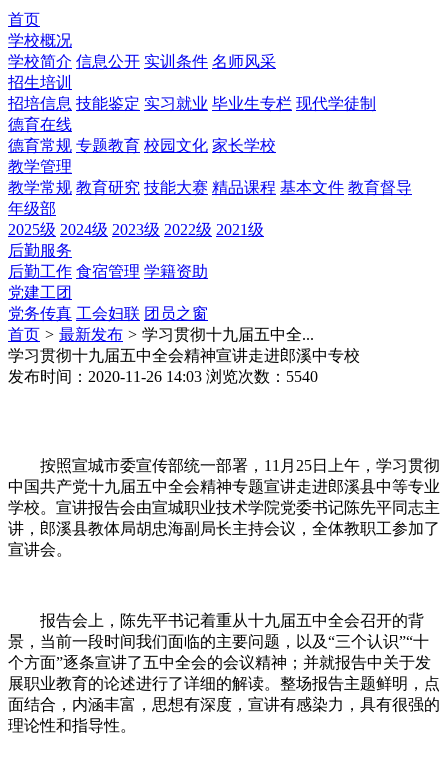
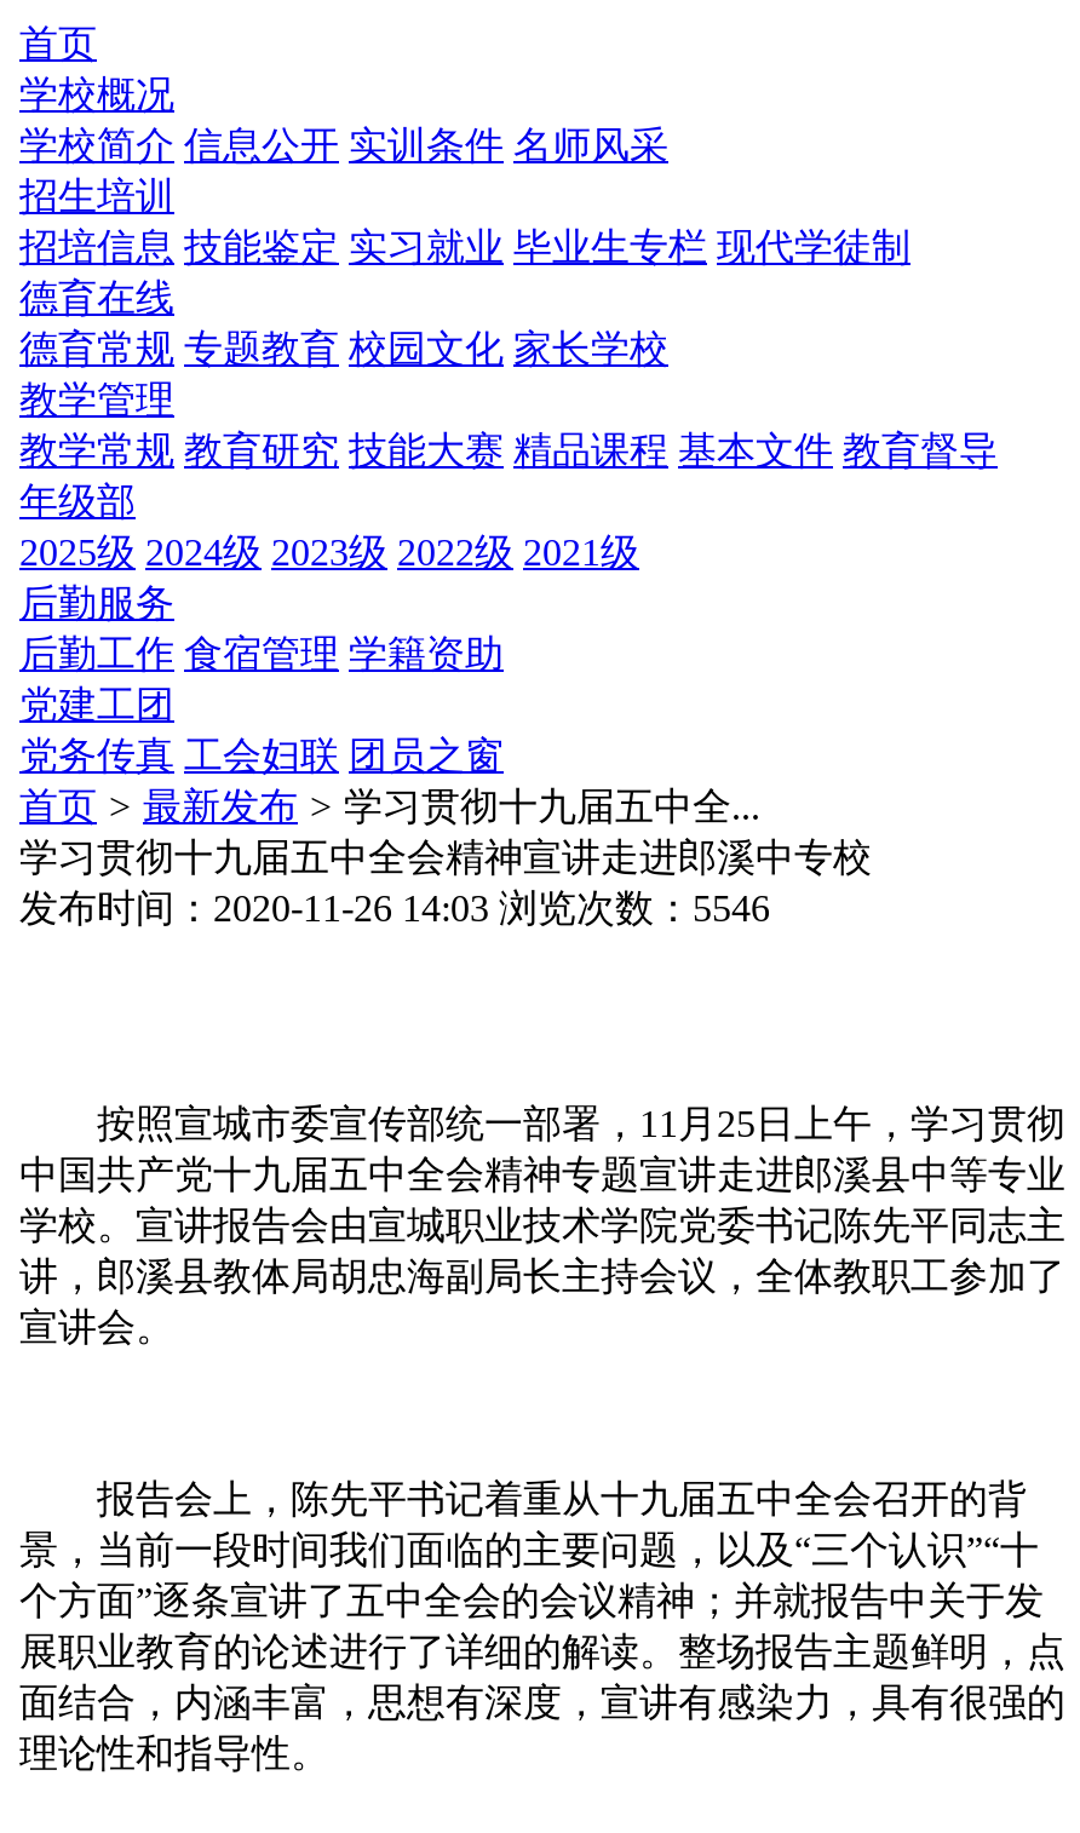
- 发布时间：2020-11-26 14:03 浏览次数：5540
+ 发布时间：2020-11-26 14:03 浏览次数：5546
